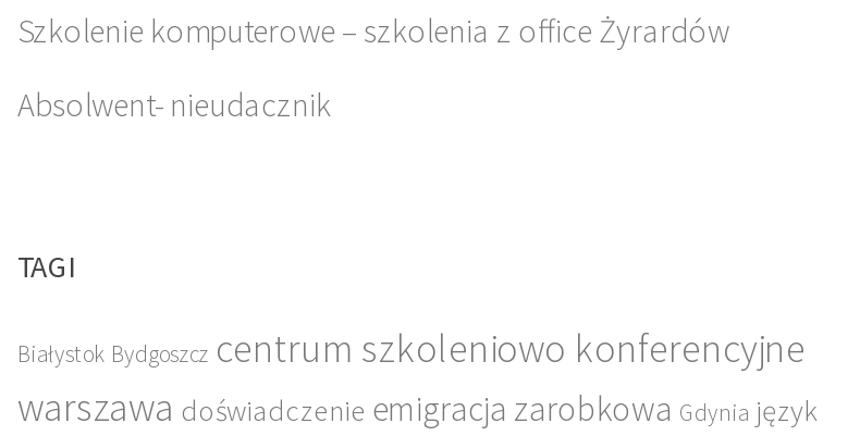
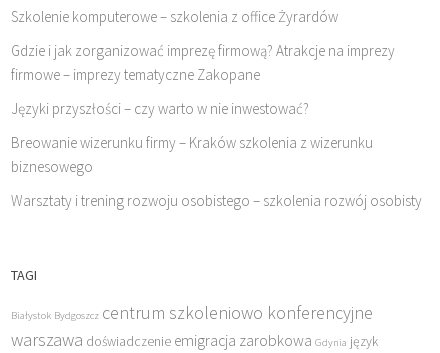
- Absolwent- nieudacznik
+ Gdzie i jak zorganizować imprezę firmową? Atrakcje na imprezy
+ firmowe – imprezy tematyczne Zakopane
+ Języki przyszłości – czy warto w nie inwestować?
+ Breowanie wizerunku firmy – Kraków szkolenia z wizerunku
+ biznesowego
+ Warsztaty i trening rozwoju osobistego – szkolenia rozwój osobisty
